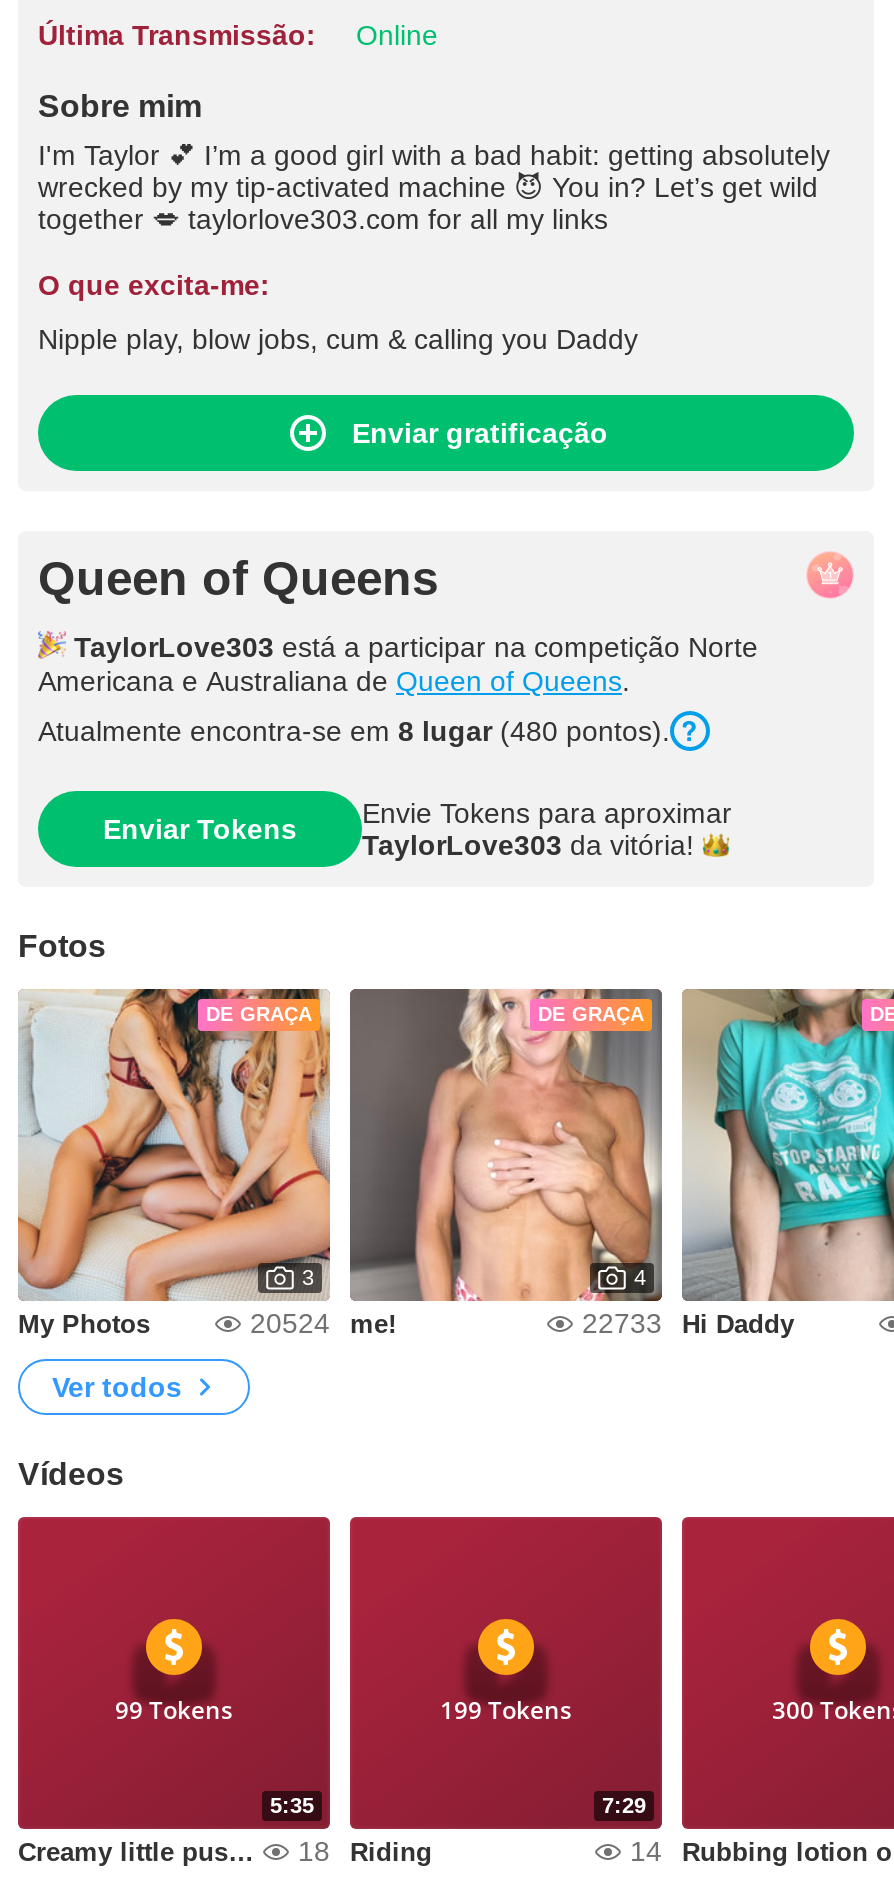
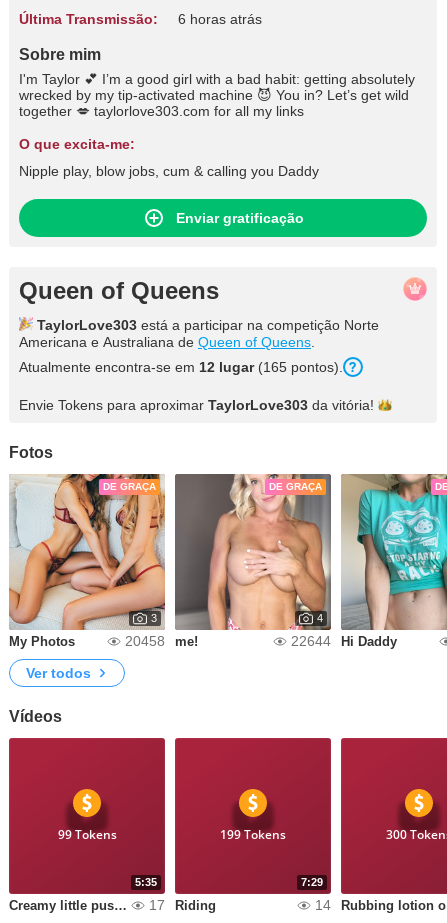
- Online
+ 6 horas atrás

- Atualmente encontra-se em 8 lugar (480 pontos).
+ Atualmente encontra-se em 12 lugar (165 pontos).

- Enviar Tokens
- Envie Tokens para aproximar
- TaylorLove303 da vitória!
+ Envie Tokens para aproximar TaylorLove303 da vitória!

- 20524 me!
+ 20458 me!

- 22733 Hi Daddy
+ 22644 Hi Daddy

- 18
+ 17
